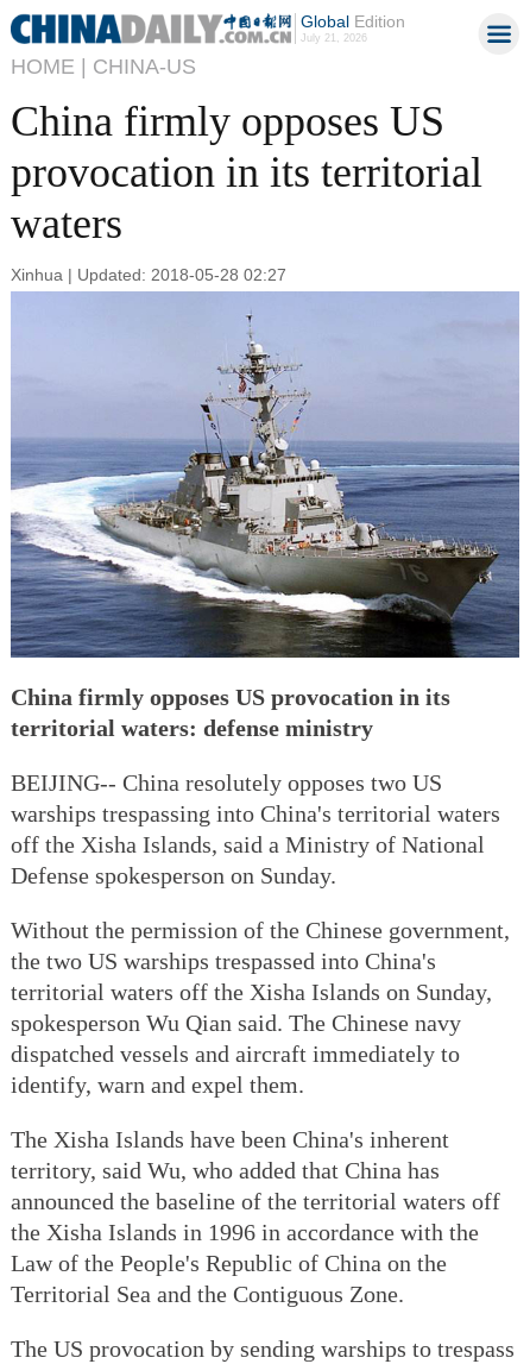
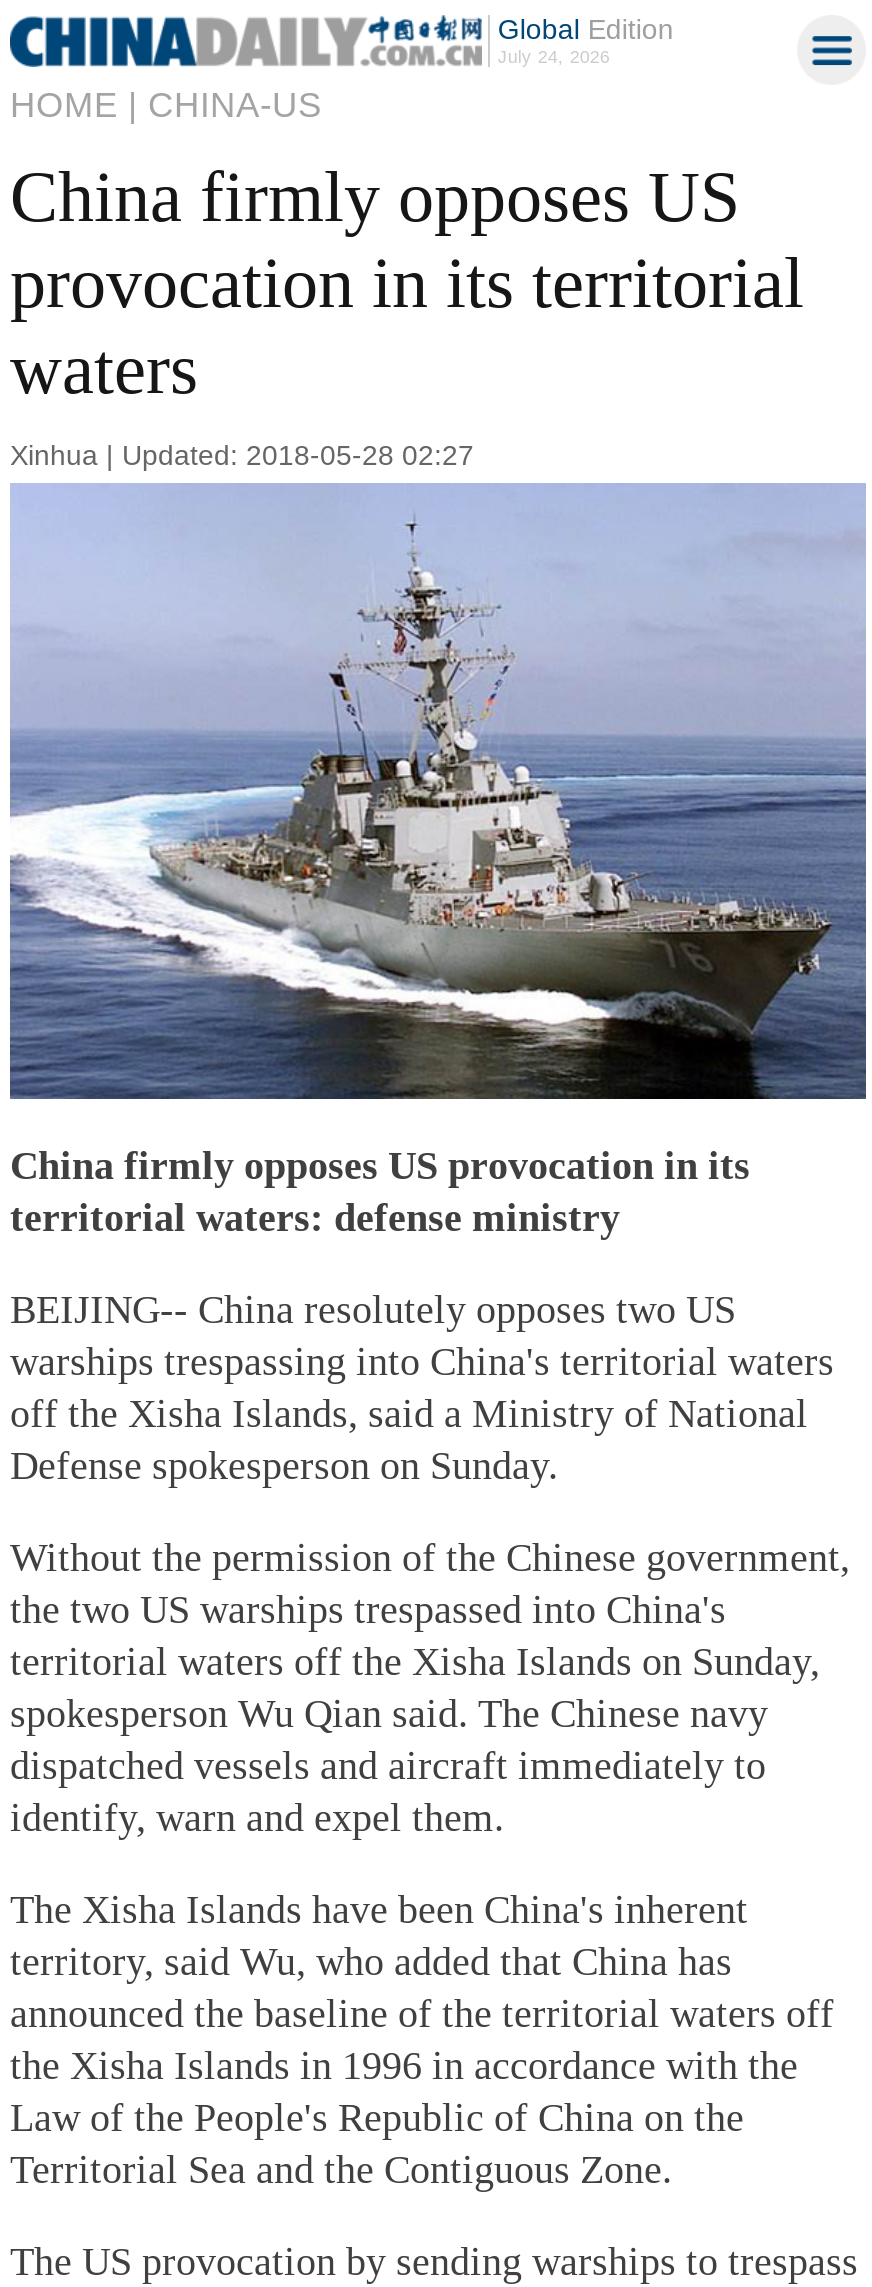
- July 21, 2026
+ July 24, 2026
